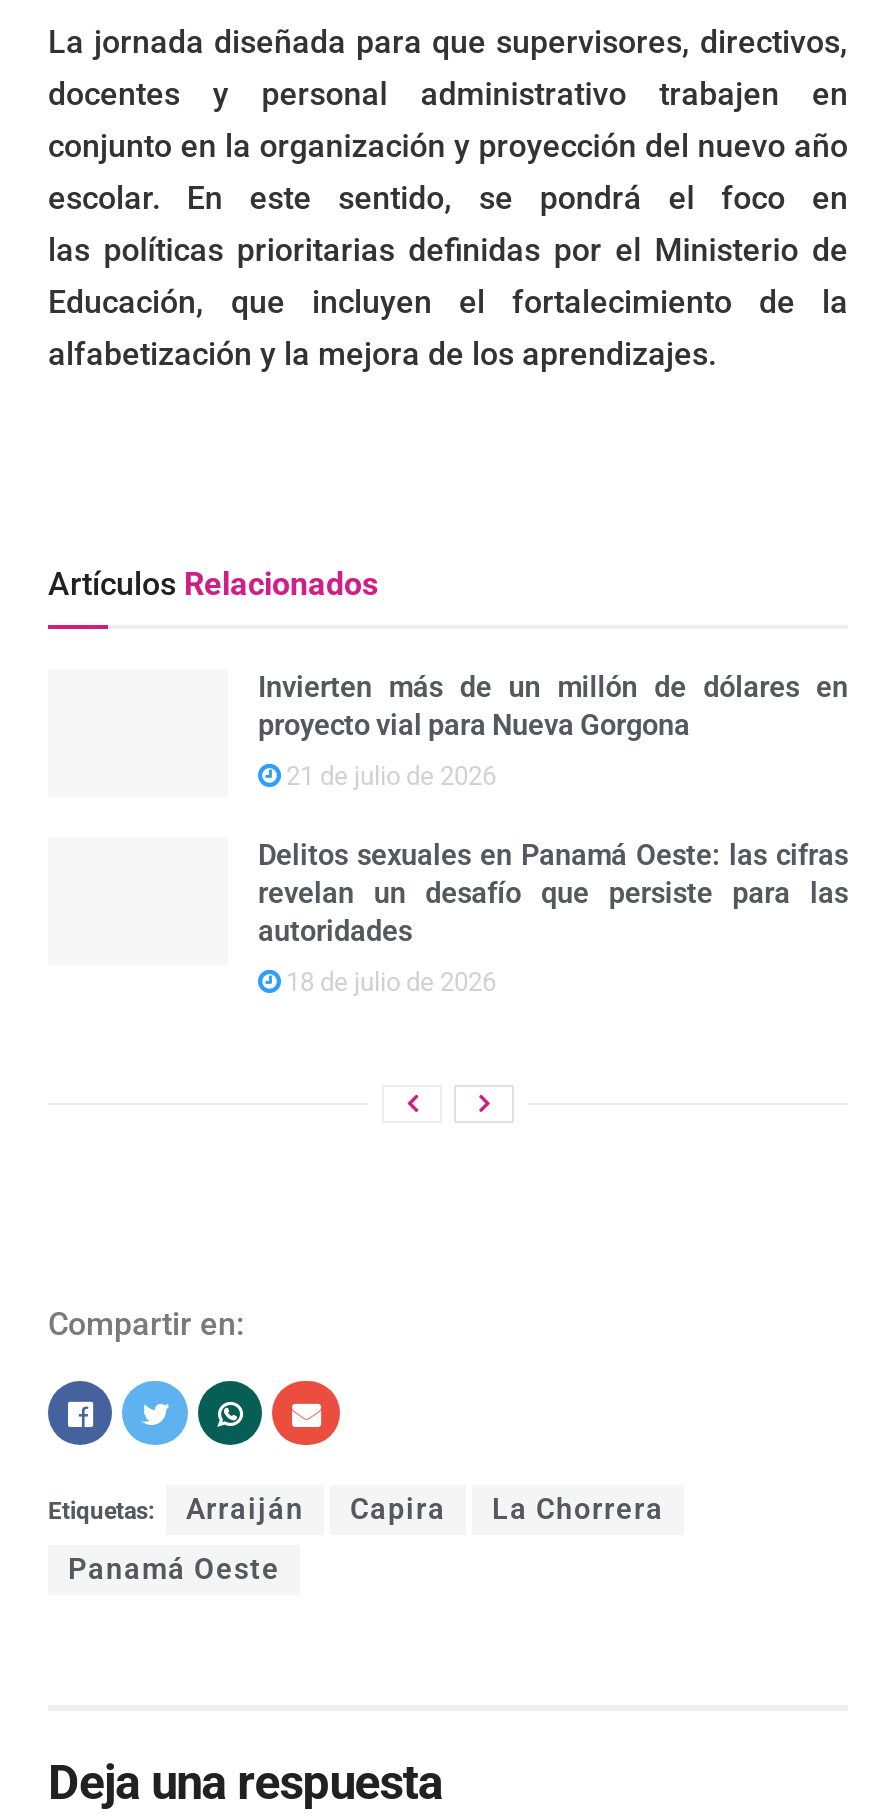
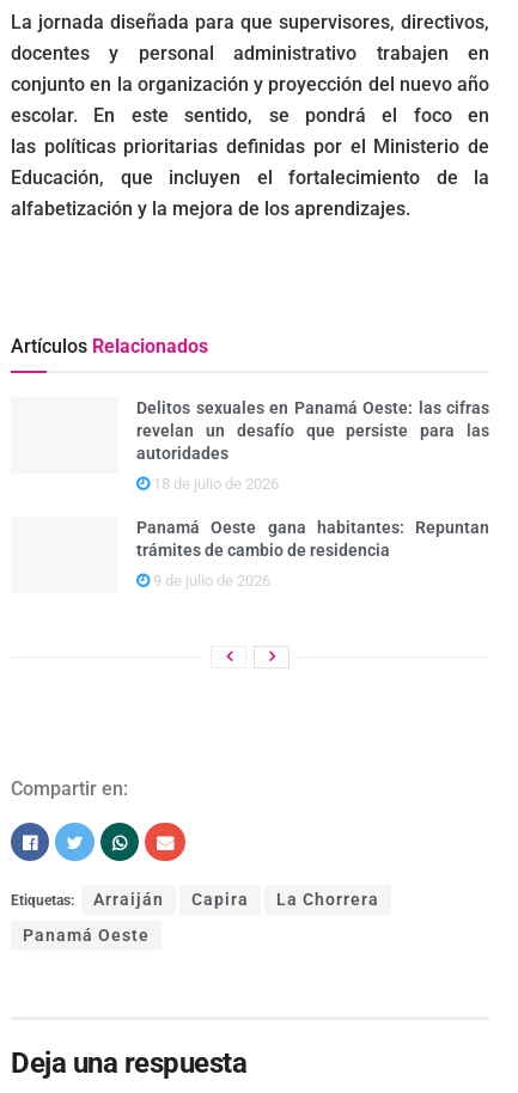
- Invierten más de un millón de dólares en
- proyecto vial para Nueva Gorgona
- 21 de julio de 2026

moved up: Delitos sexuales en Panamá Oeste: las cifras | revelan un desafío que persiste para las | autoridades | 18 de julio de 2026

+ Panamá Oeste gana habitantes: Repuntan
+ trámites de cambio de residencia
+ 9 de julio de 2026
